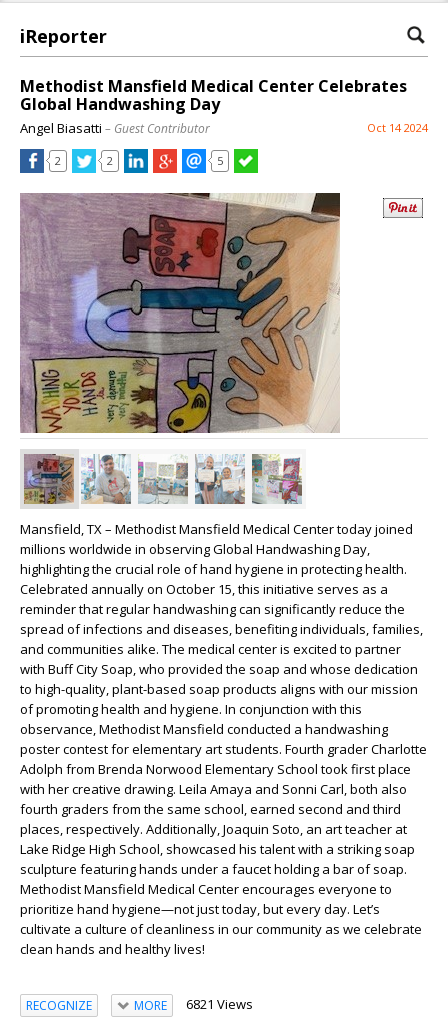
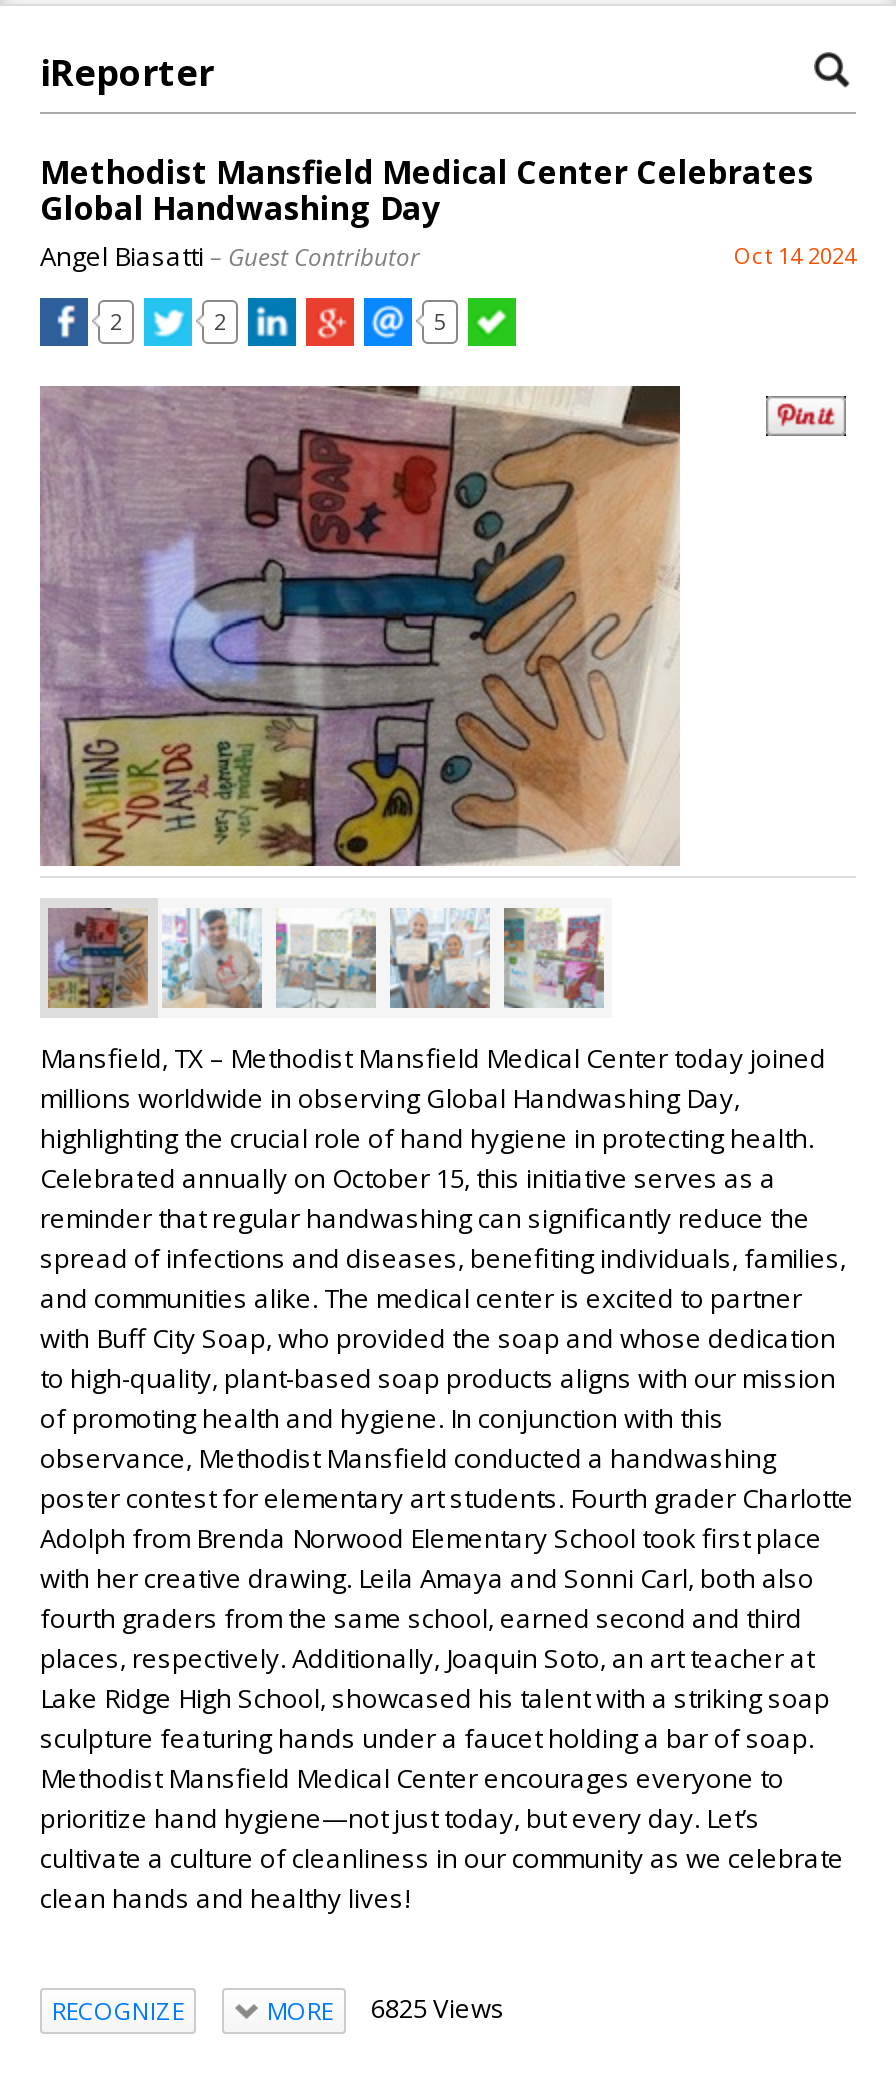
- MORE 6821 Views
+ MORE 6825 Views
